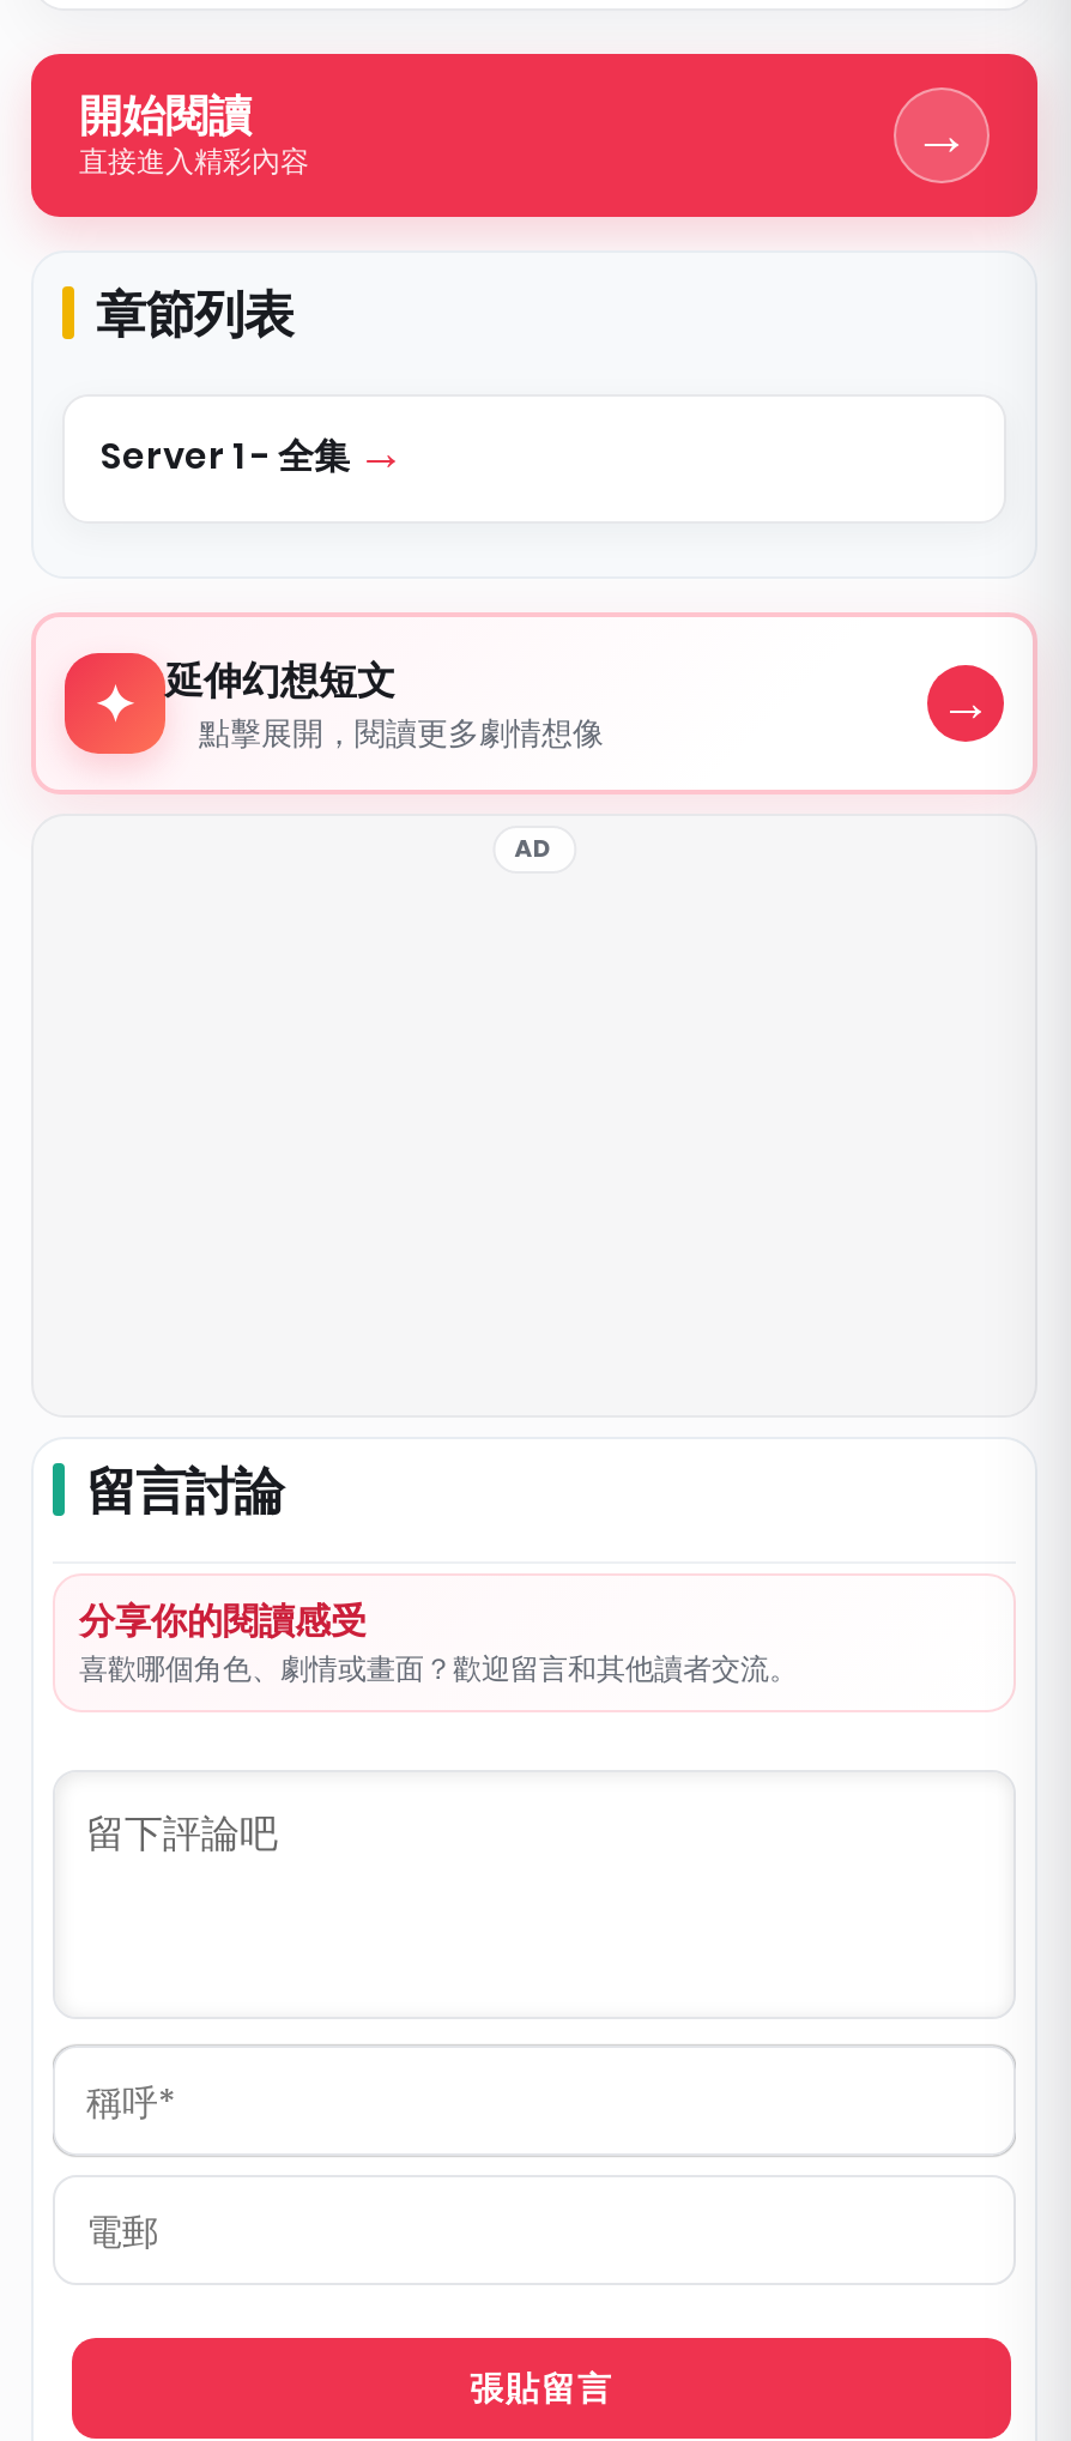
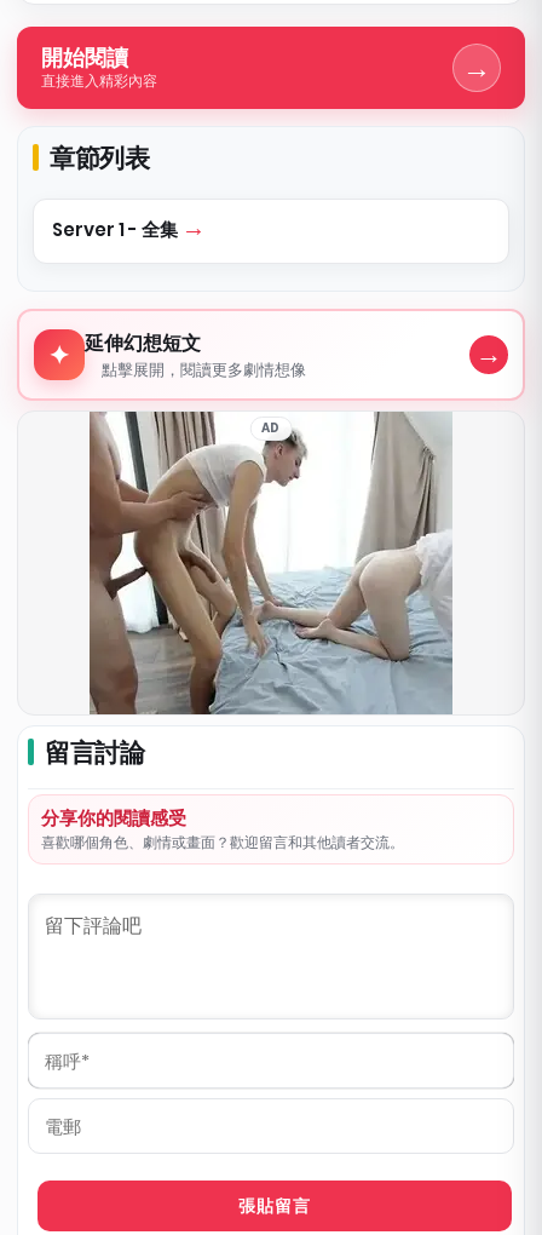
+ [image]
